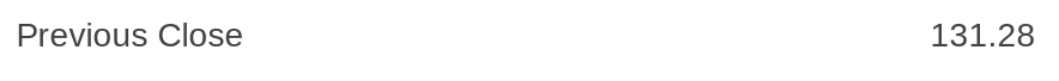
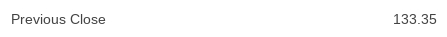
- 131.28
+ 133.35
